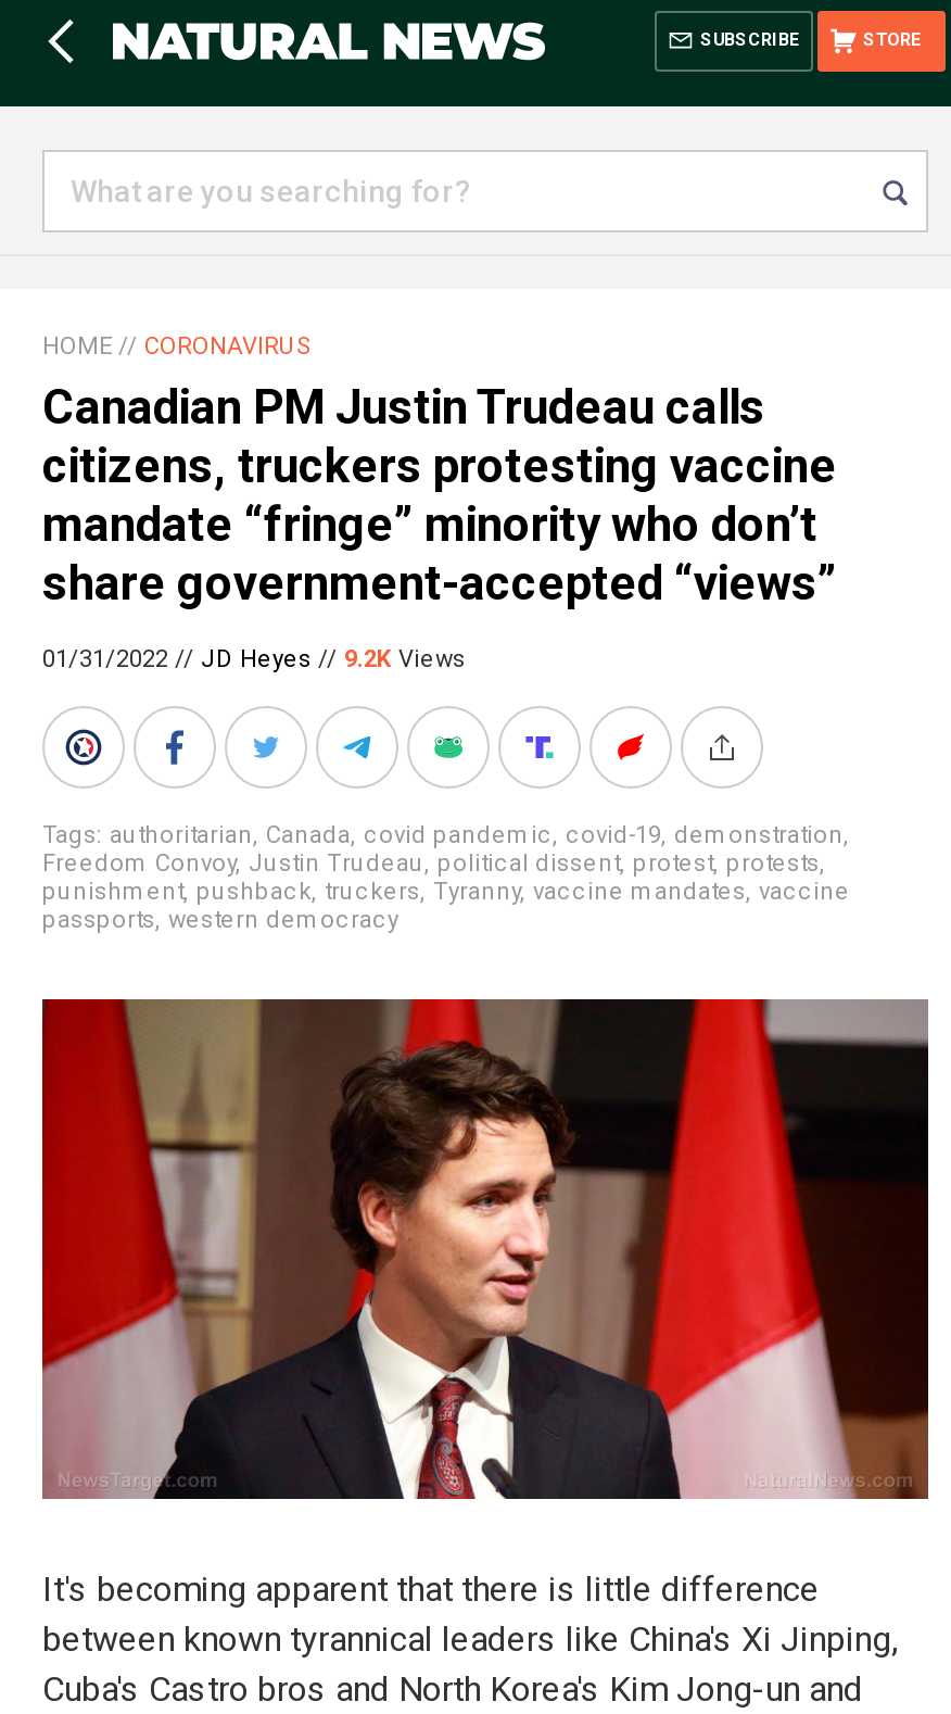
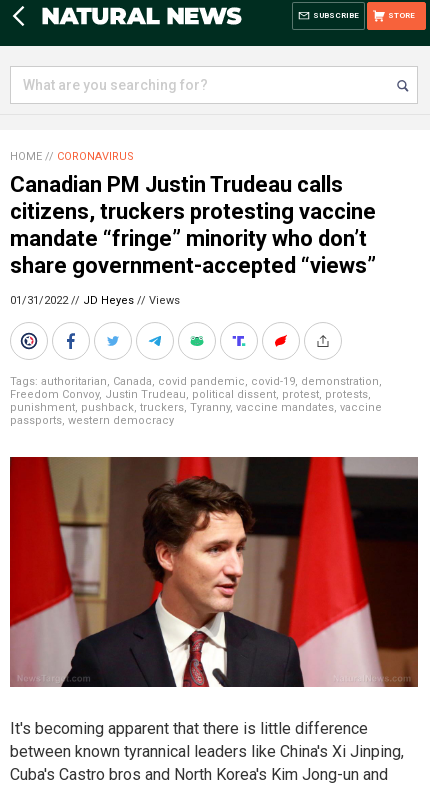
- 01/31/2022 // JD Heyes // 9.2K Views
+ 01/31/2022 // JD Heyes // Views
